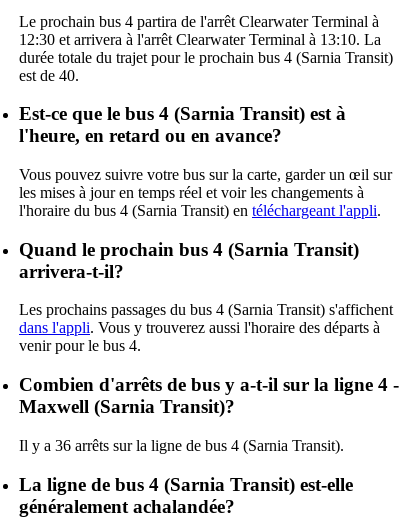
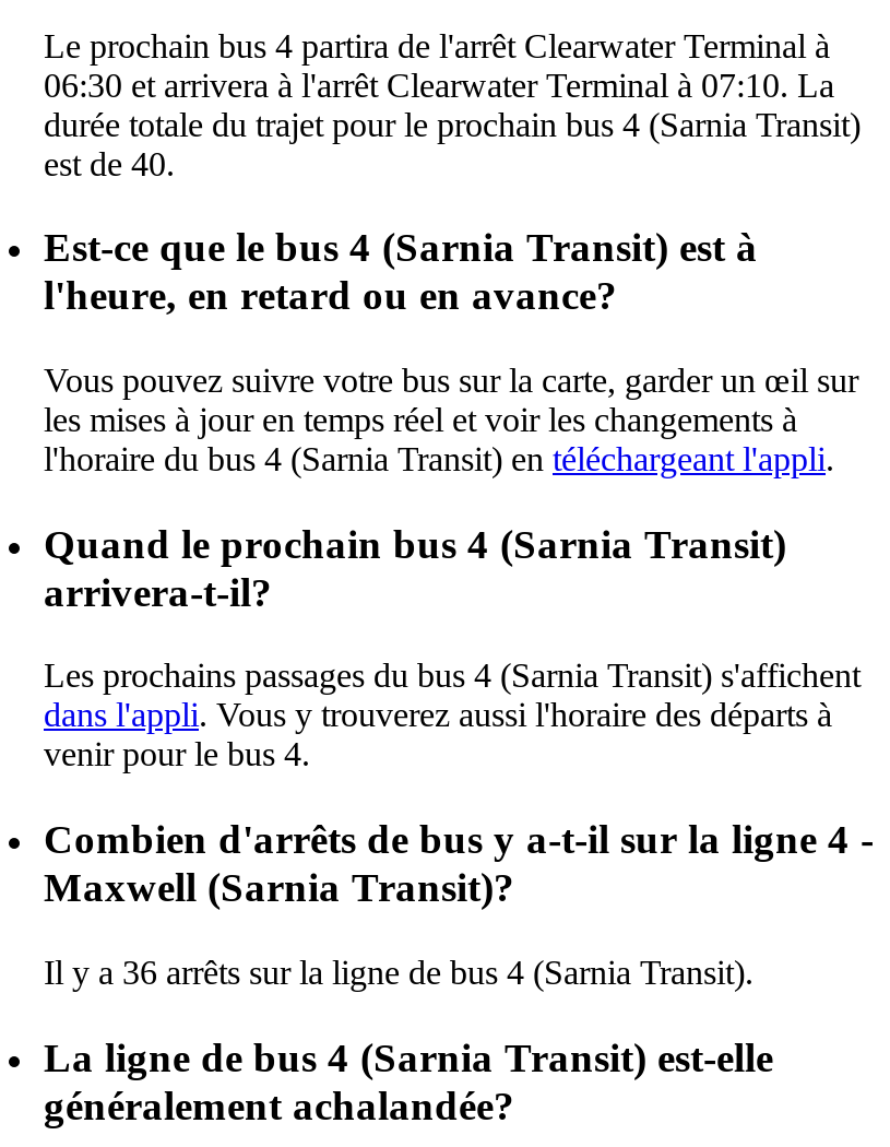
- 12:30 et arrivera à l'arrêt Clearwater Terminal à 13:10. La
+ 06:30 et arrivera à l'arrêt Clearwater Terminal à 07:10. La
